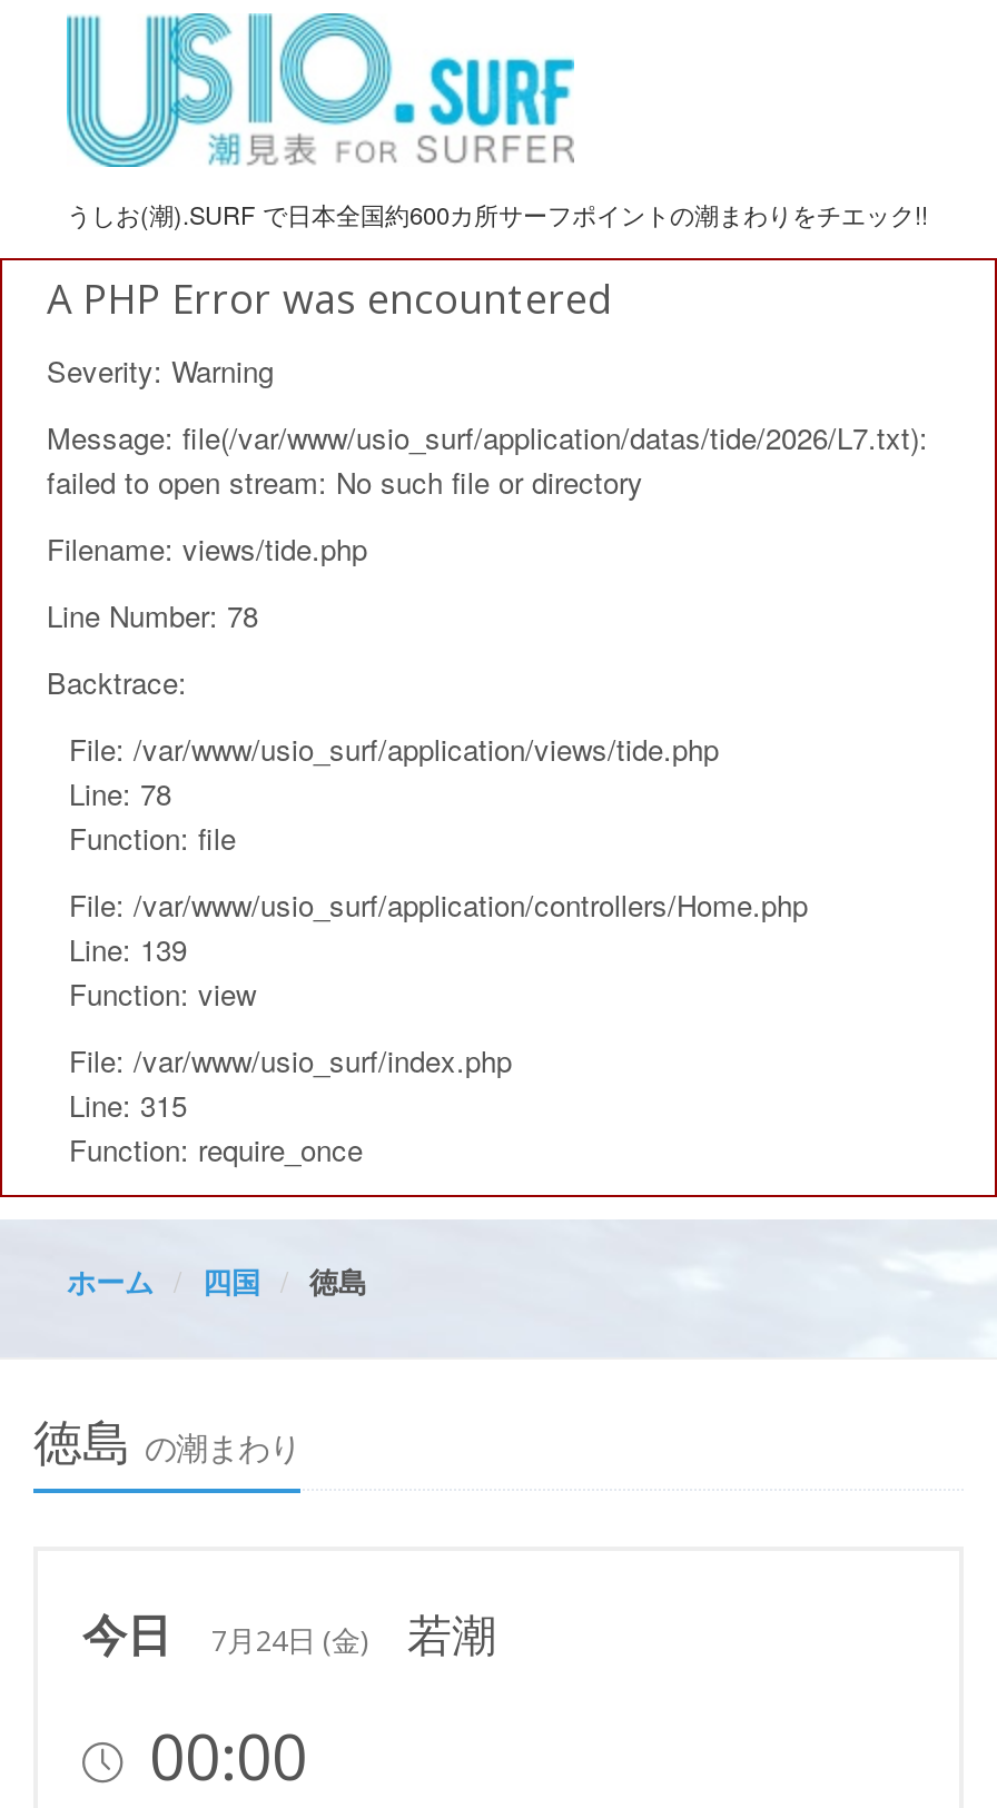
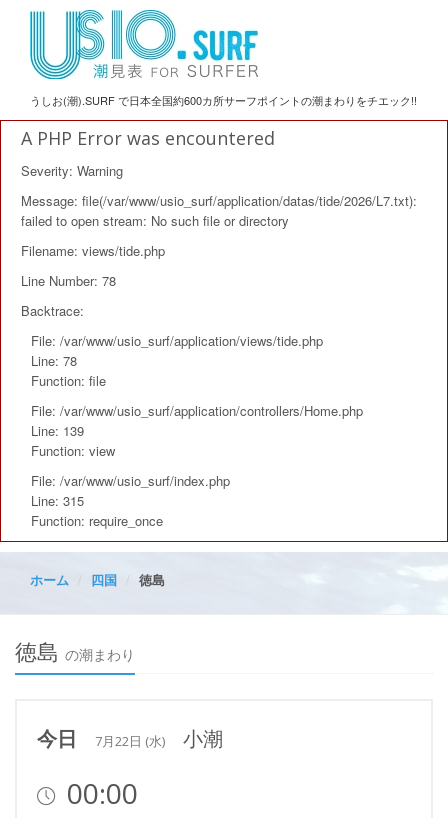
- 今日 7月24日 (金)若潮
+ 今日 7月22日 (水)小潮
